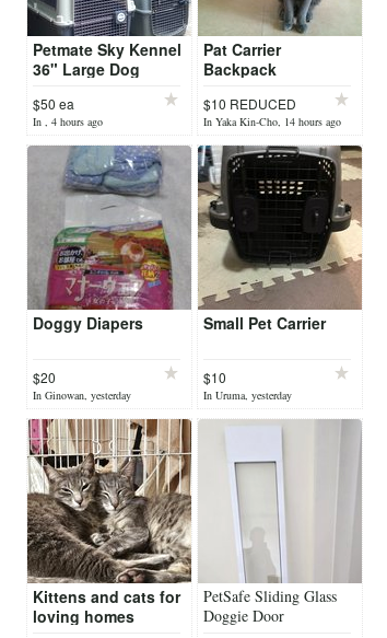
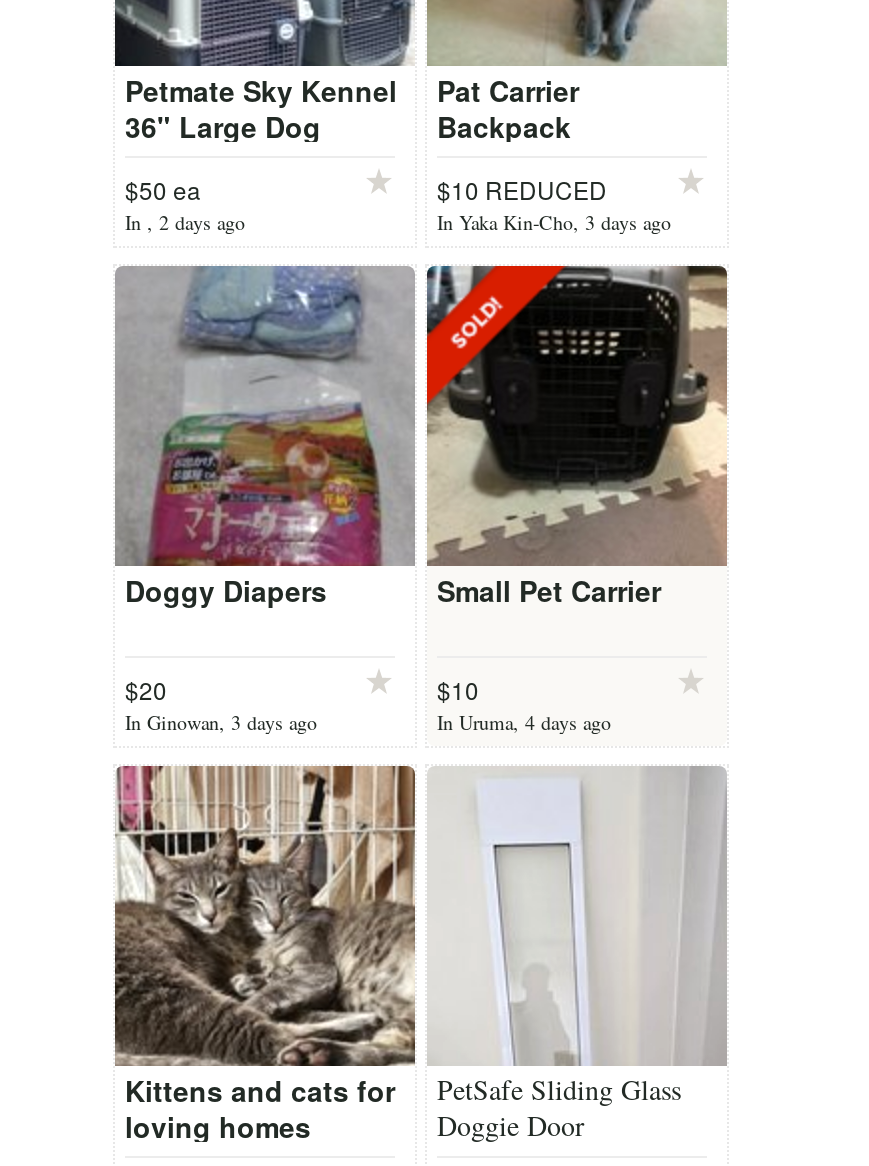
- In , 4 hours ago
+ In , 2 days ago

- In Yaka Kin-Cho, 14 hours ago
+ In Yaka Kin-Cho, 3 days ago

- [image]
+ [image]

- In Ginowan, yesterday
+ In Ginowan, 3 days ago

- In Uruma, yesterday
+ In Uruma, 4 days ago
